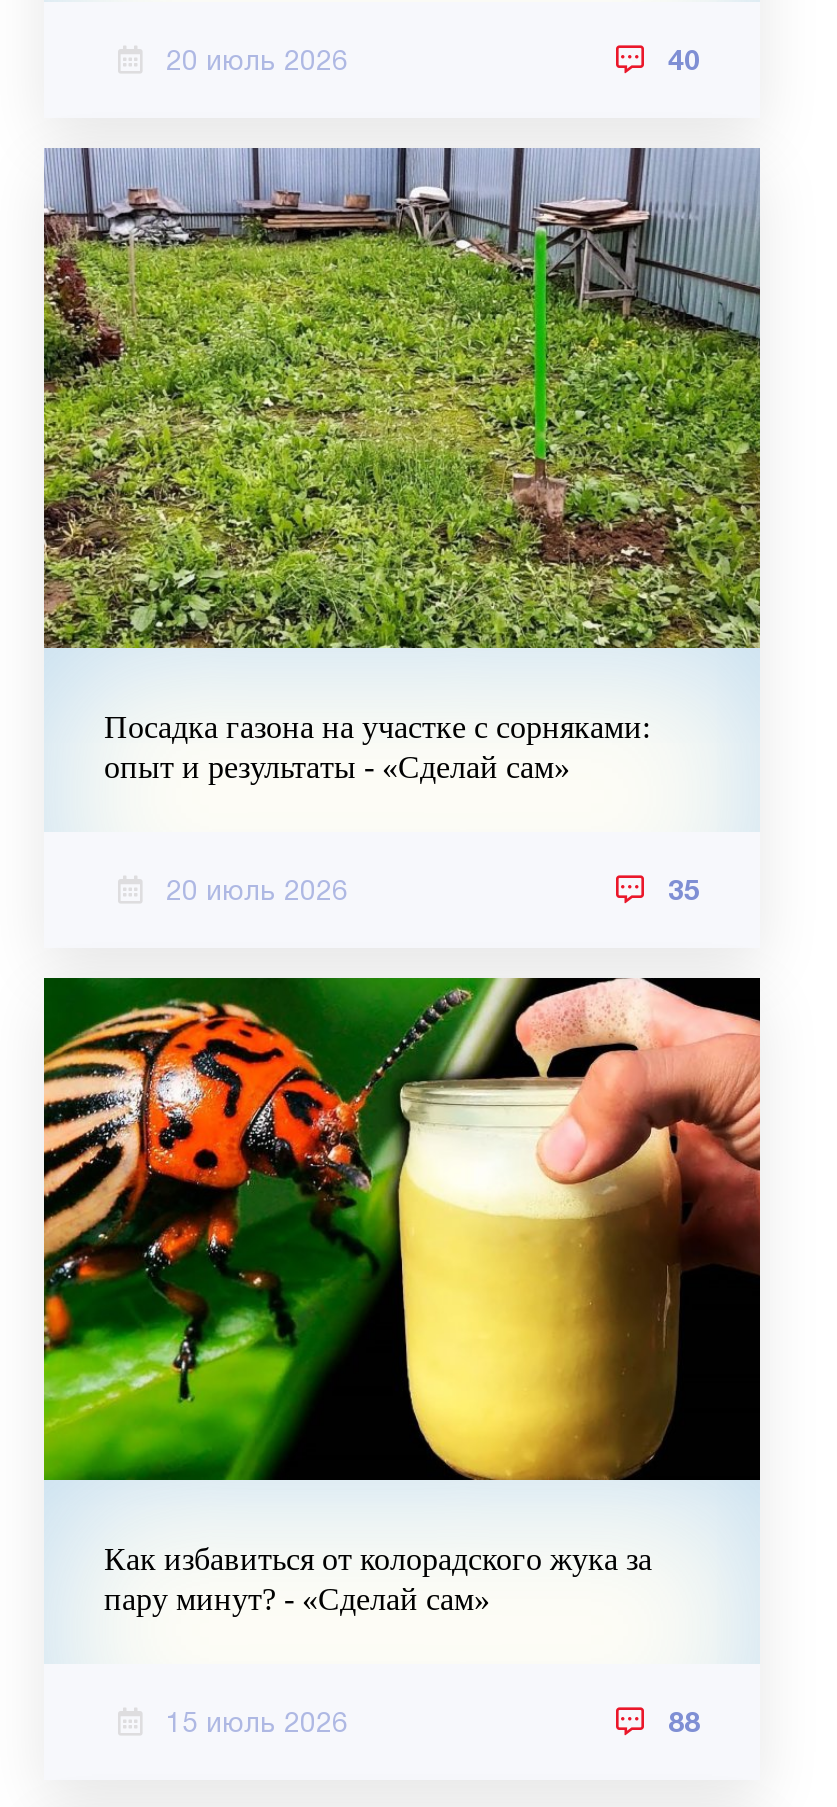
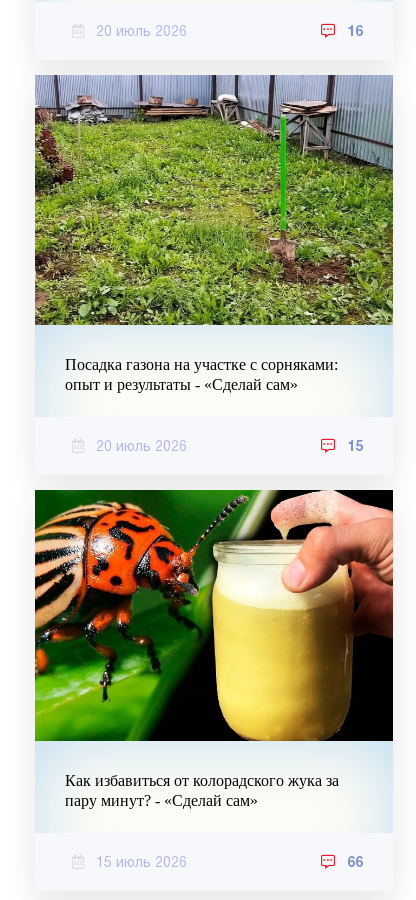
- 40
+ 16

- 35
+ 15

- 88
+ 66
